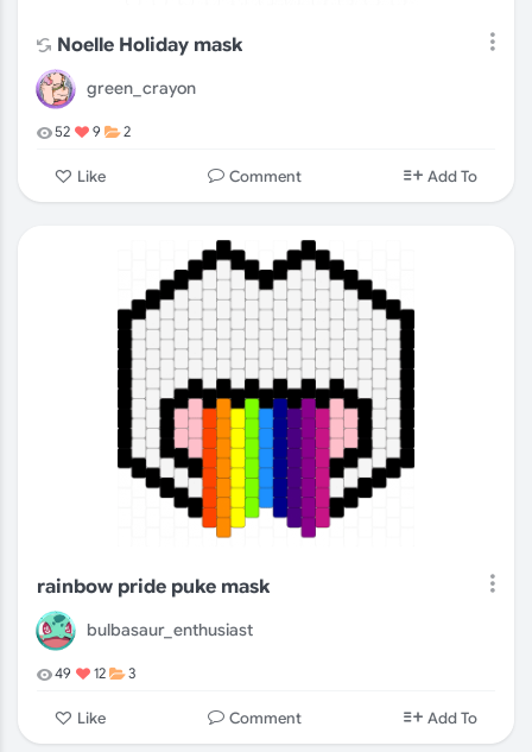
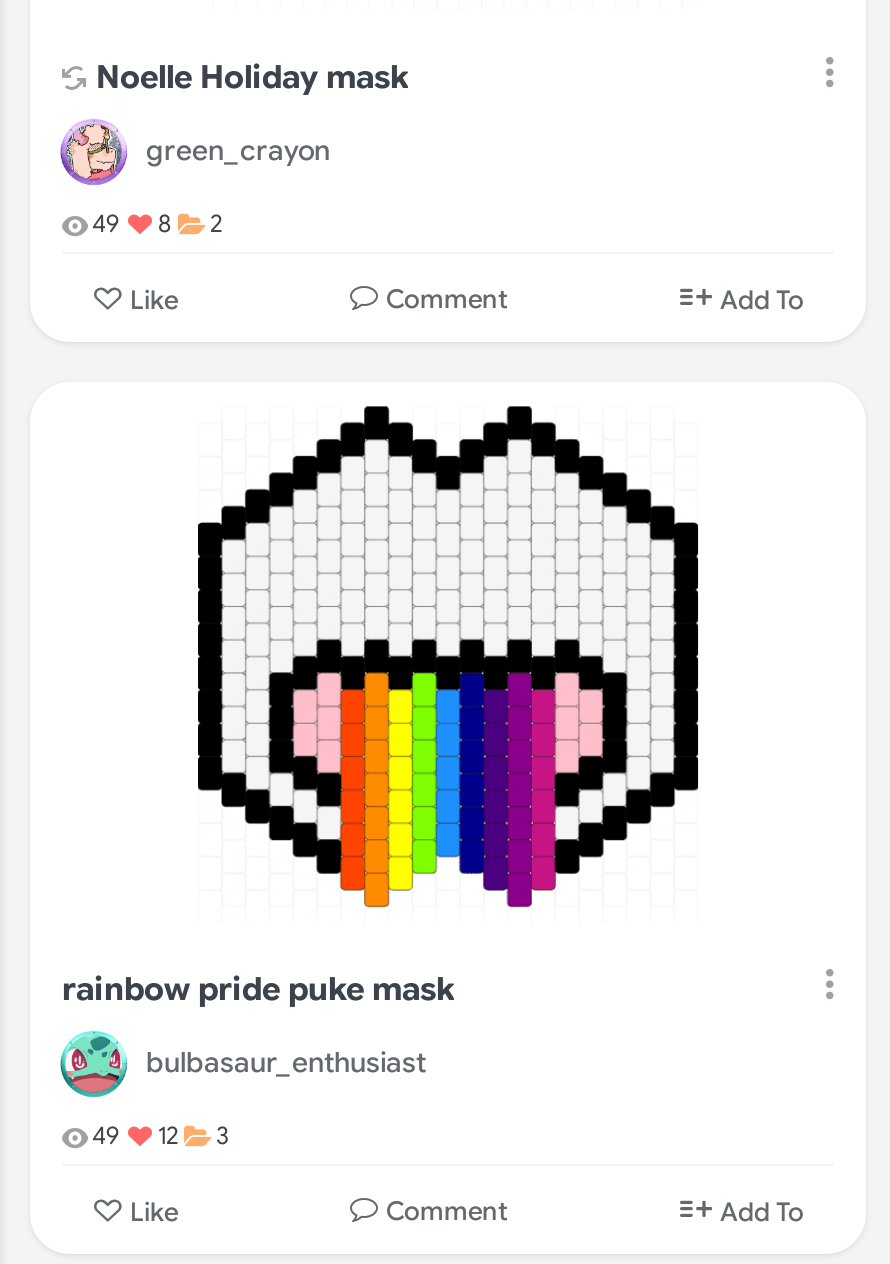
- 52
+ 49

- 9
+ 8
